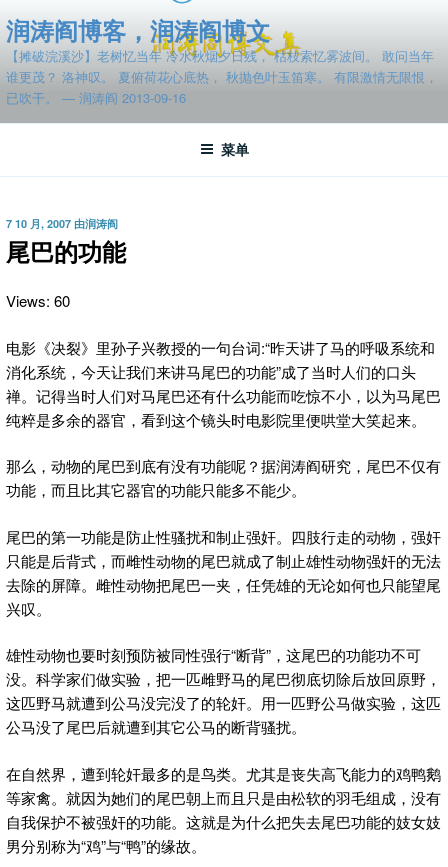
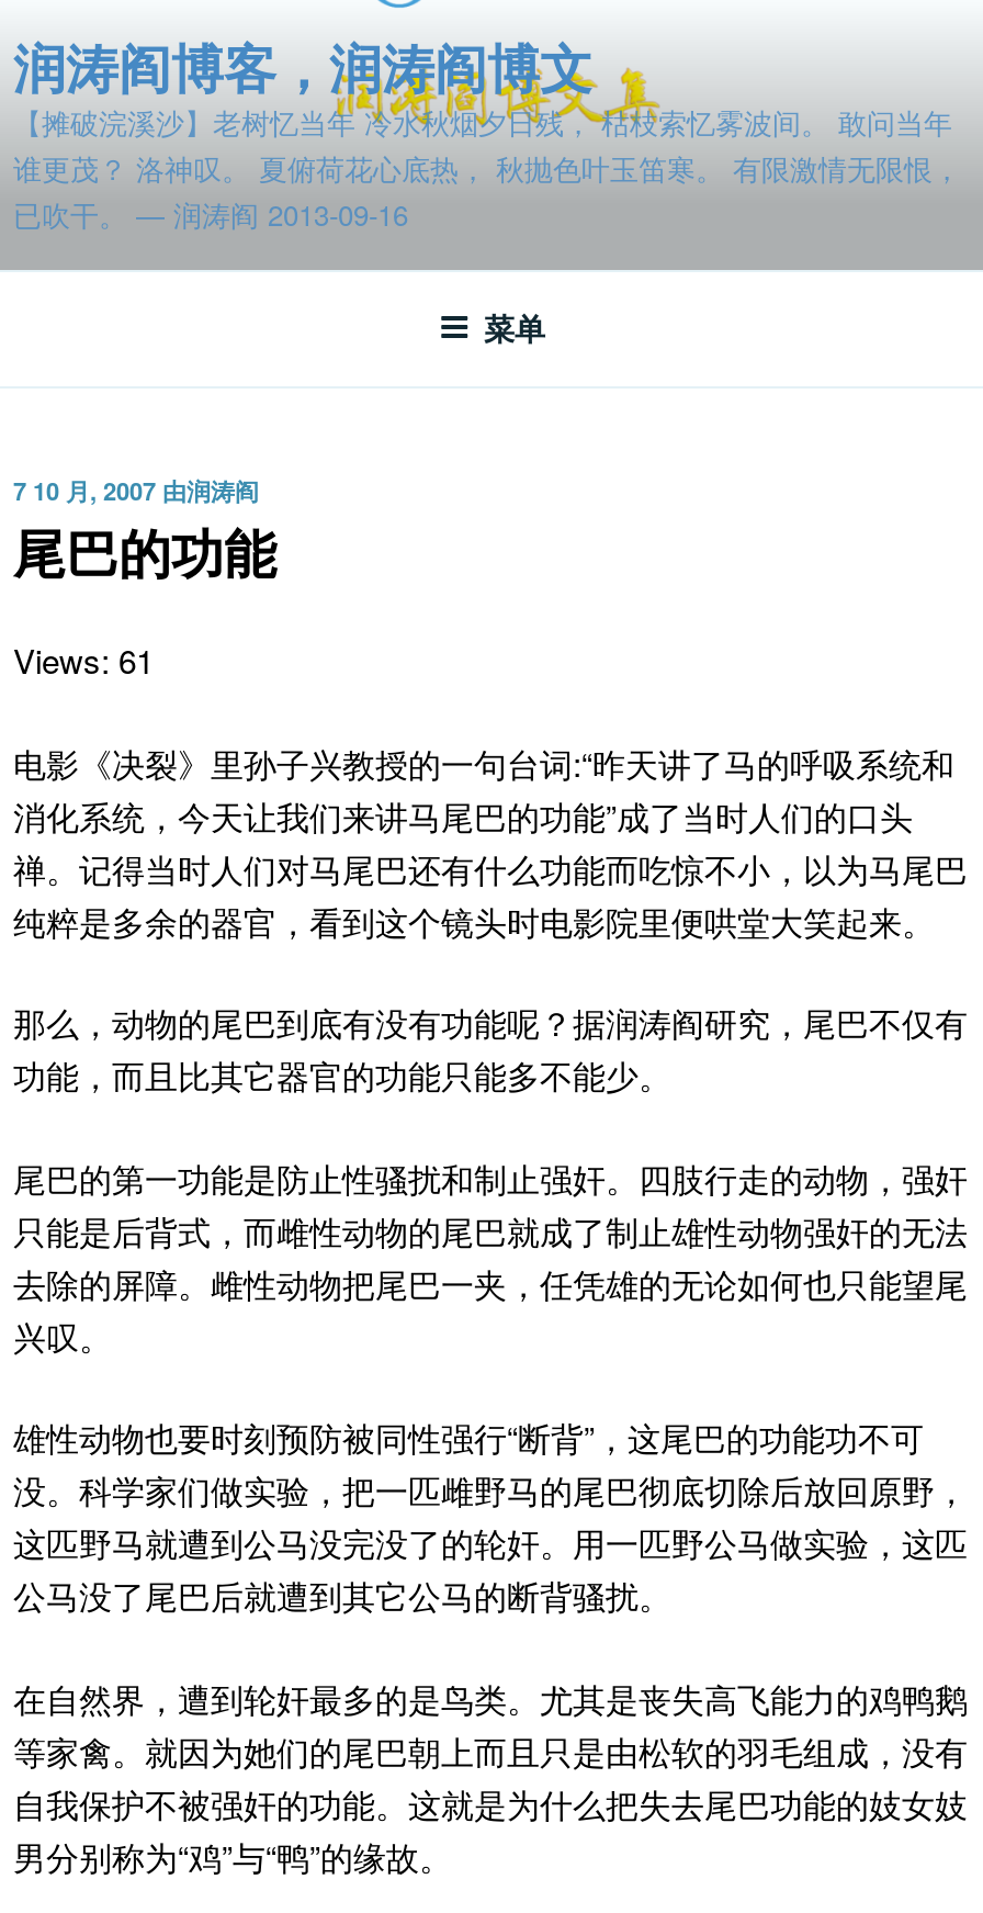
- Views: 60
+ Views: 61
